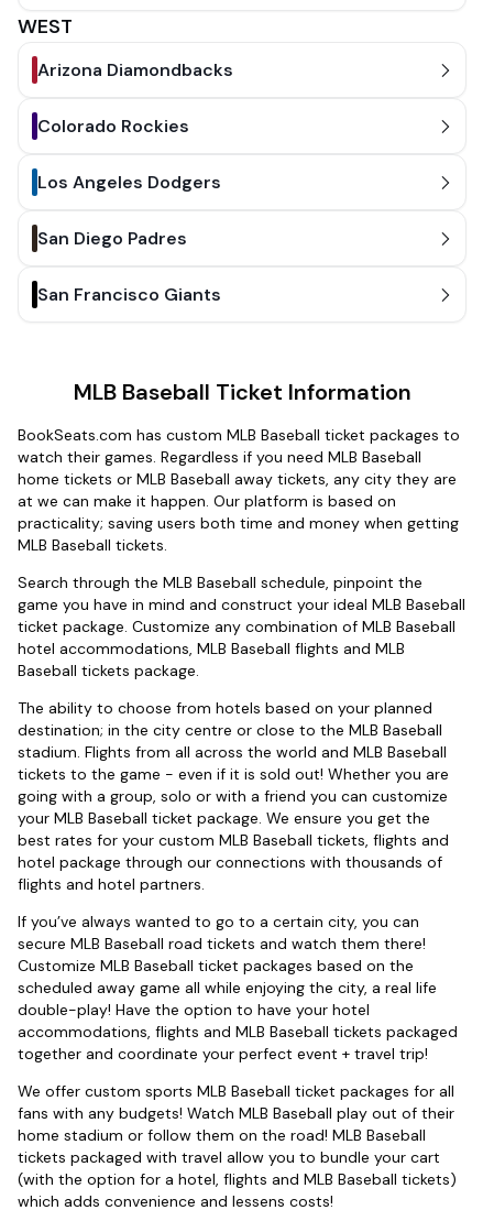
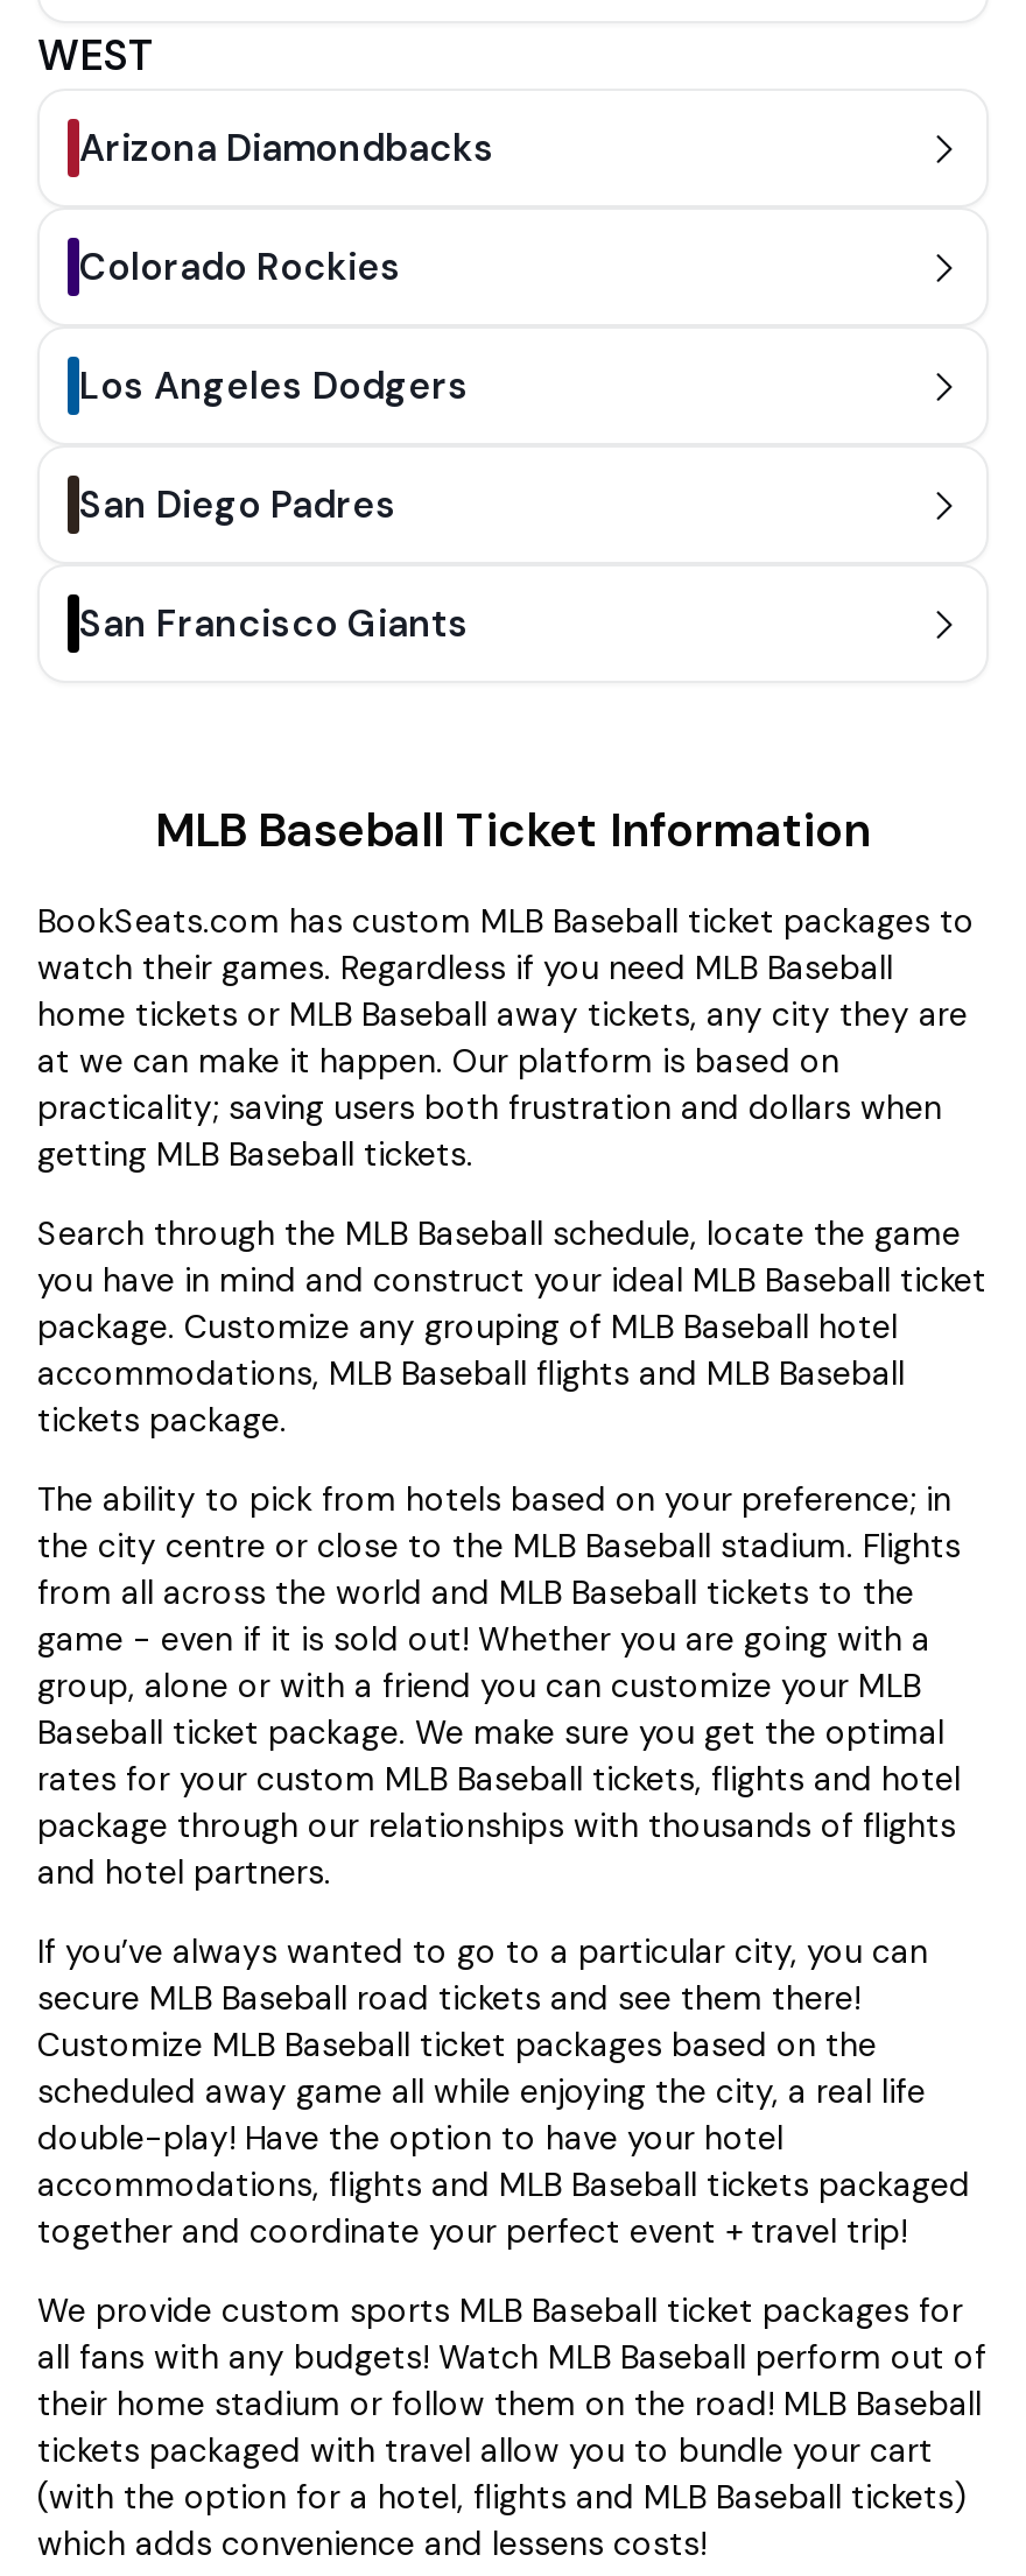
- practicality; saving users both time and money when getting
- MLB Baseball tickets.
+ practicality; saving users both frustration and dollars when
+ getting MLB Baseball tickets.

- Search through the MLB Baseball schedule, pinpoint the
- game you have in mind and construct your ideal MLB Baseball
- ticket package. Customize any combination of MLB Baseball
- hotel accommodations, MLB Baseball flights and MLB
- Baseball tickets package.
+ Search through the MLB Baseball schedule, locate the game
+ you have in mind and construct your ideal MLB Baseball ticket
+ package. Customize any grouping of MLB Baseball hotel
+ accommodations, MLB Baseball flights and MLB Baseball
+ tickets package.

- The ability to choose from hotels based on your planned
- destination; in the city centre or close to the MLB Baseball
- stadium. Flights from all across the world and MLB Baseball
- tickets to the game - even if it is sold out! Whether you are
- going with a group, solo or with a friend you can customize
- your MLB Baseball ticket package. We ensure you get the
- best rates for your custom MLB Baseball tickets, flights and
- hotel package through our connections with thousands of
- flights and hotel partners.
+ The ability to pick from hotels based on your preference; in
+ the city centre or close to the MLB Baseball stadium. Flights
+ from all across the world and MLB Baseball tickets to the
+ game - even if it is sold out! Whether you are going with a
+ group, alone or with a friend you can customize your MLB
+ Baseball ticket package. We make sure you get the optimal
+ rates for your custom MLB Baseball tickets, flights and hotel
+ package through our relationships with thousands of flights
+ and hotel partners.

- If you’ve always wanted to go to a certain city, you can
- secure MLB Baseball road tickets and watch them there!
+ If you’ve always wanted to go to a particular city, you can
+ secure MLB Baseball road tickets and see them there!

- We offer custom sports MLB Baseball ticket packages for all
- fans with any budgets! Watch MLB Baseball play out of their
- home stadium or follow them on the road! MLB Baseball
+ We provide custom sports MLB Baseball ticket packages for
+ all fans with any budgets! Watch MLB Baseball perform out of
+ their home stadium or follow them on the road! MLB Baseball
